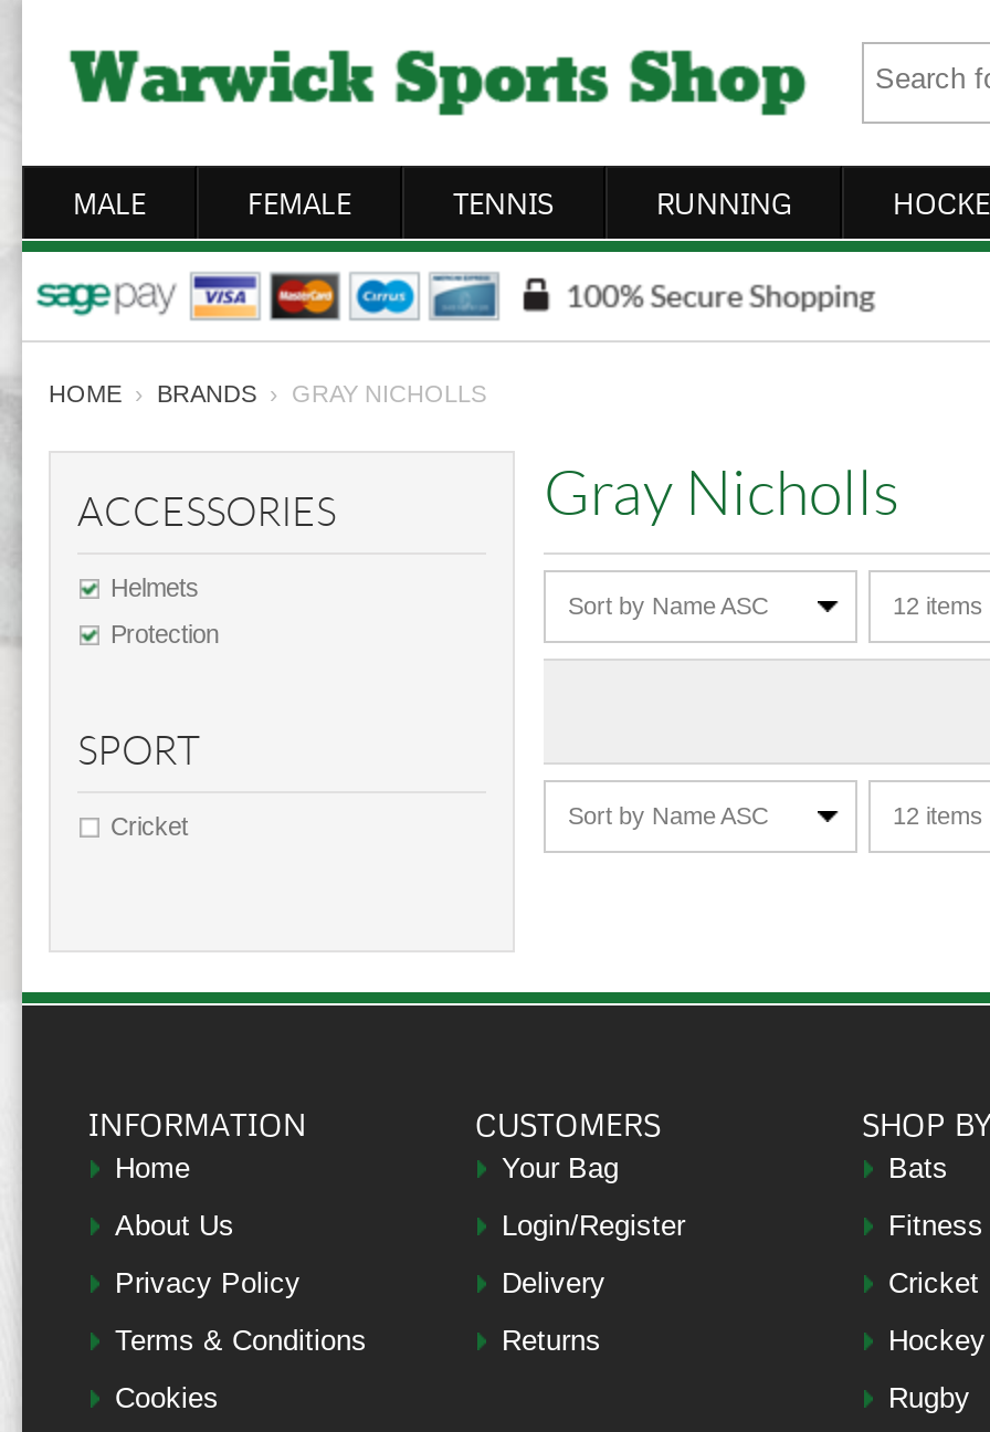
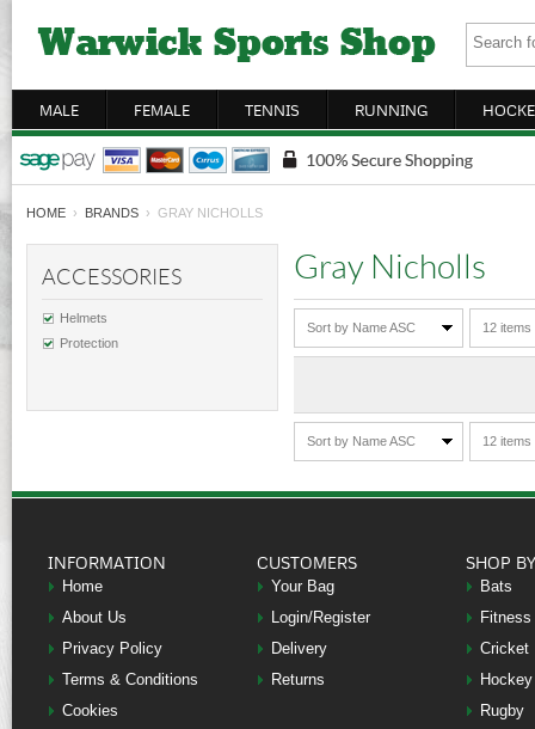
- SPORT
- Cricket
